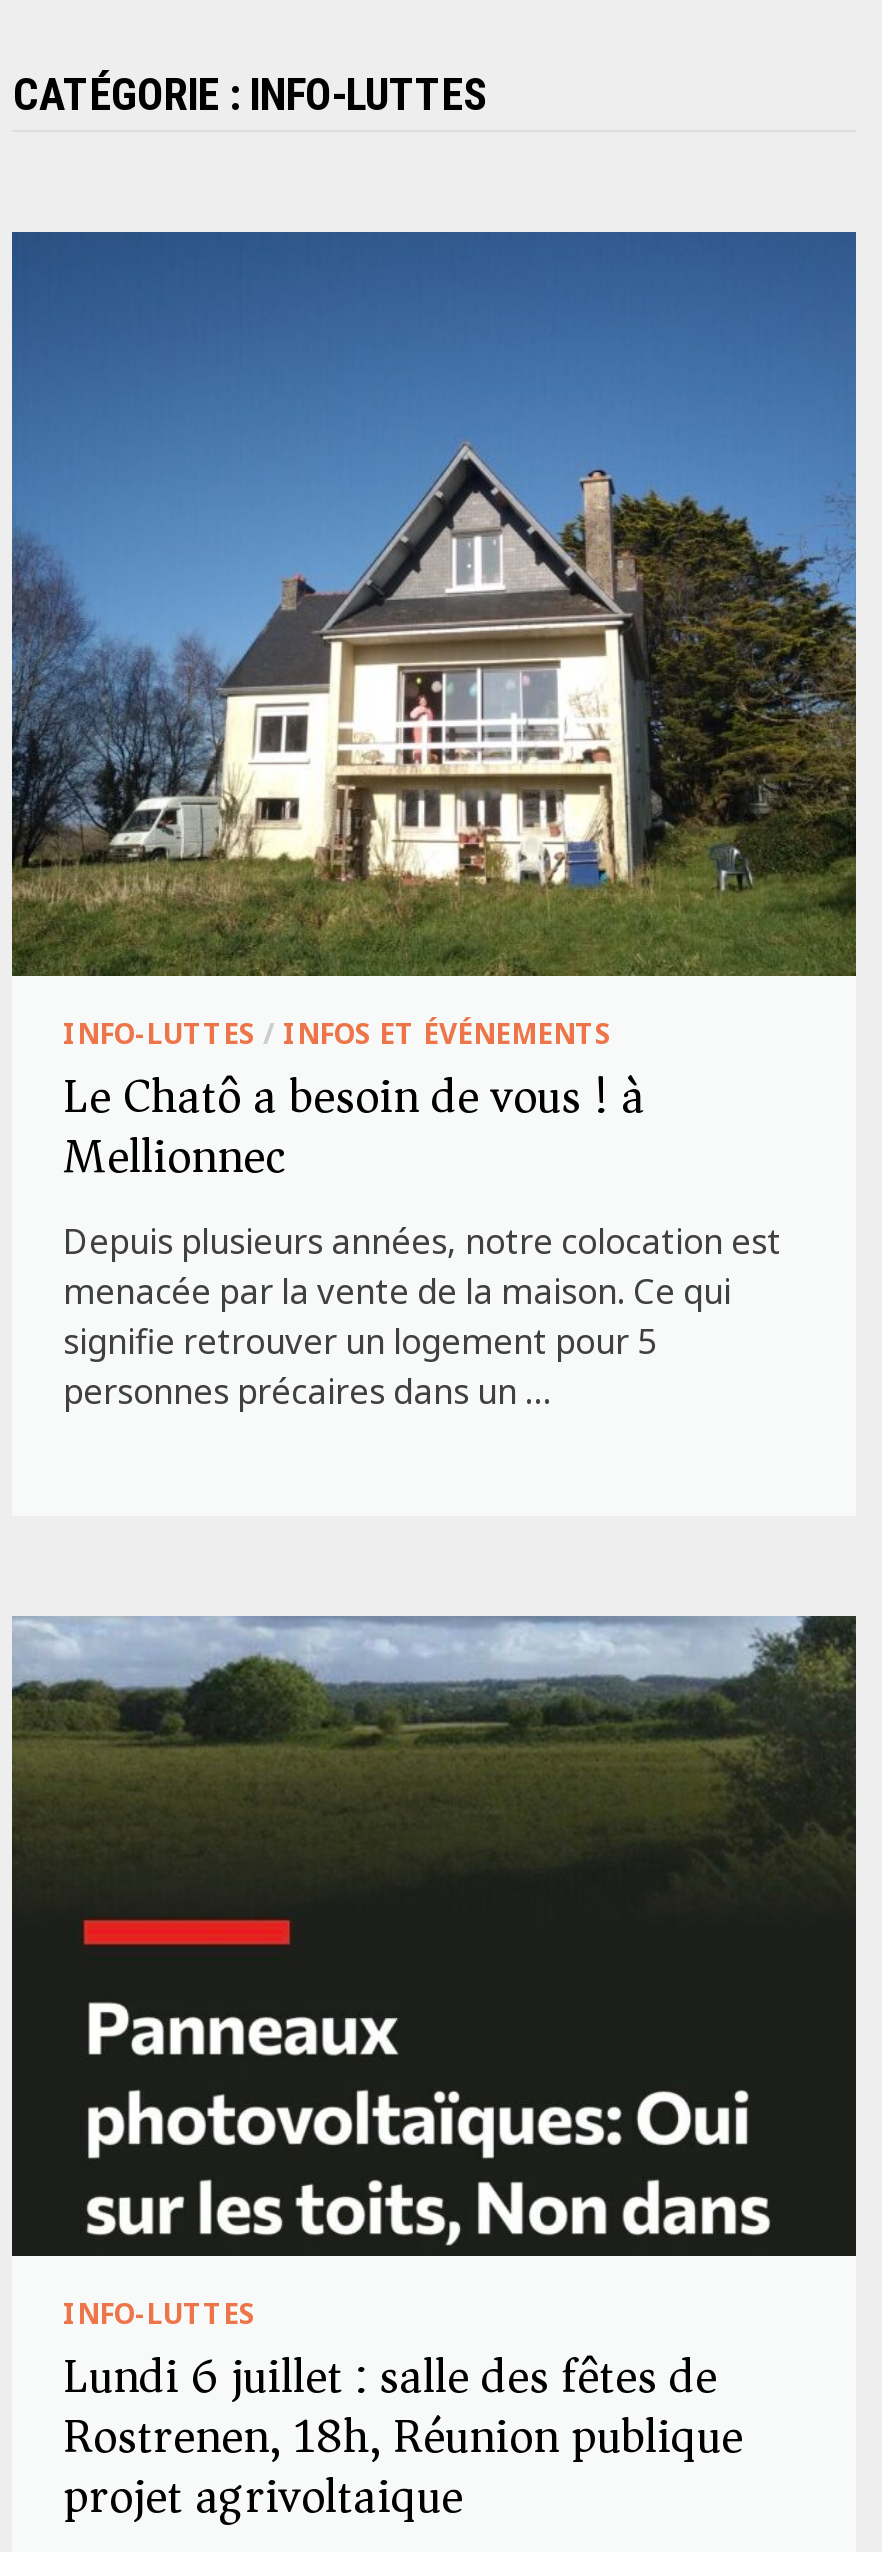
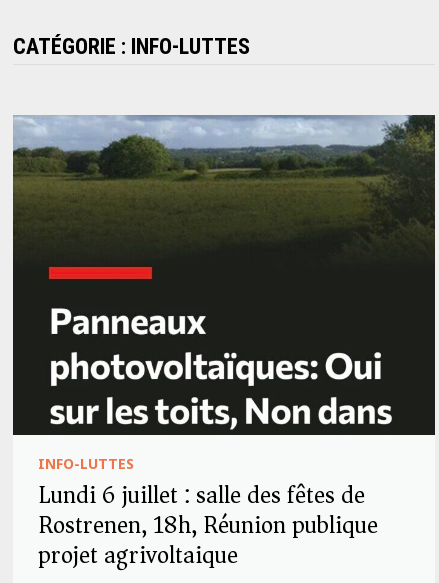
- [image]
- INFO-LUTTES / INFOS ET ÉVÉNEMENTS
- Le Chatô a besoin de vous ! à
- Mellionnec
- Depuis plusieurs années, notre colocation est
- menacée par la vente de la maison. Ce qui
- signifie retrouver un logement pour 5
- personnes précaires dans un …
